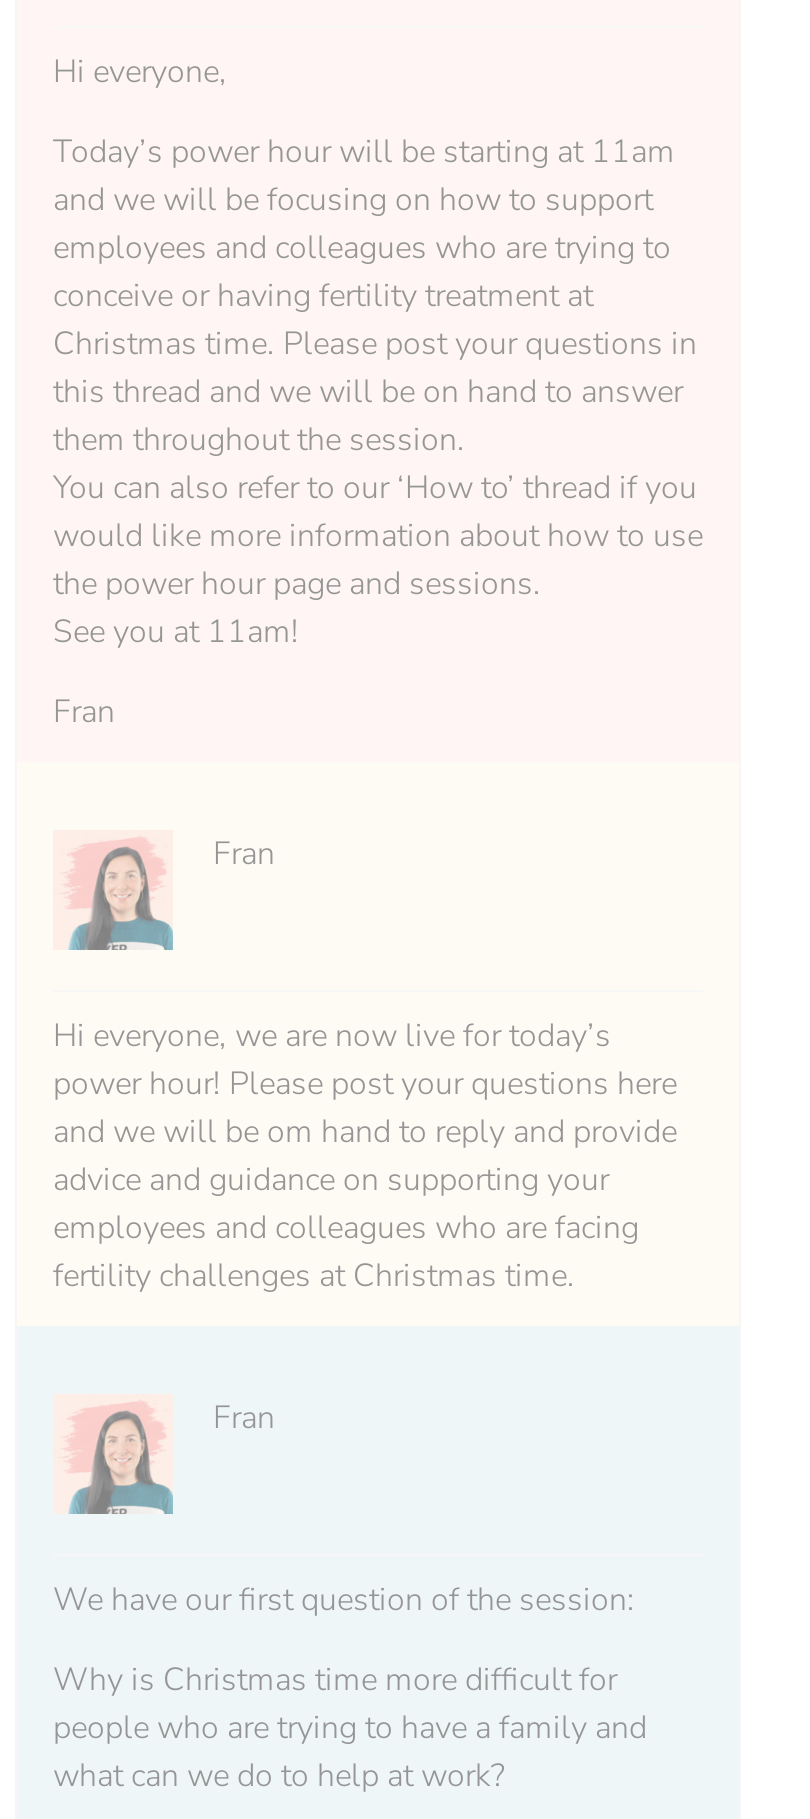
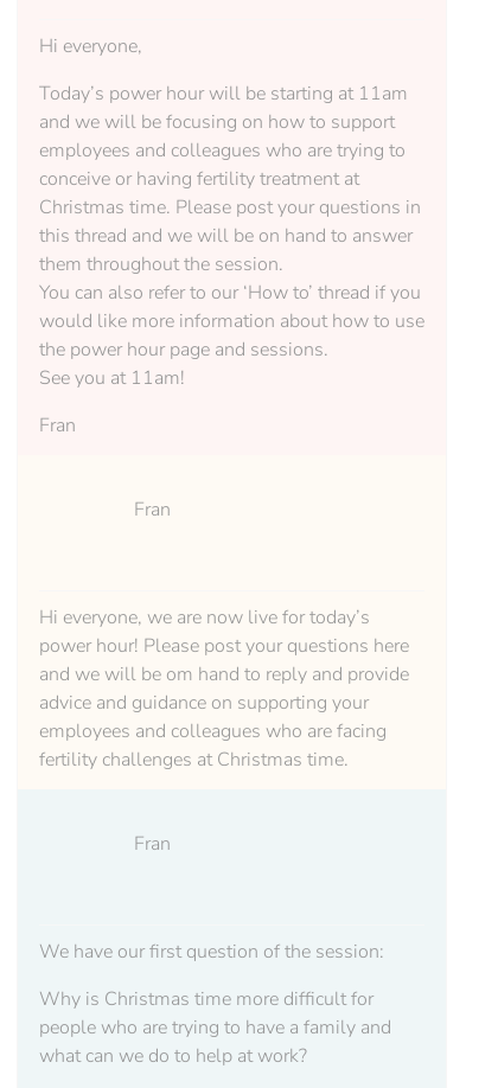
- [image]

- [image]
